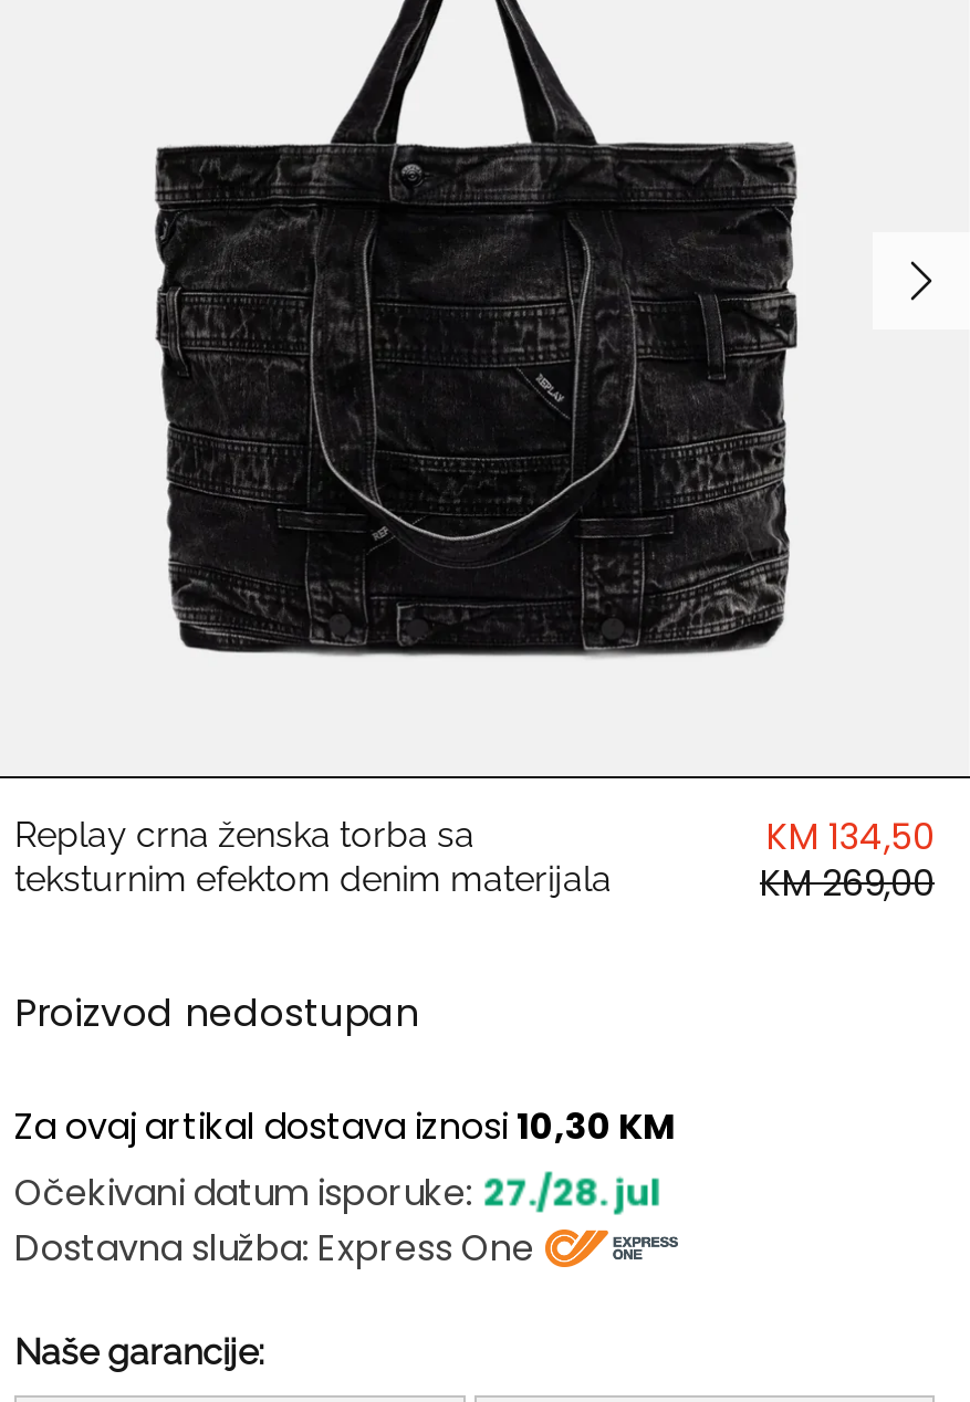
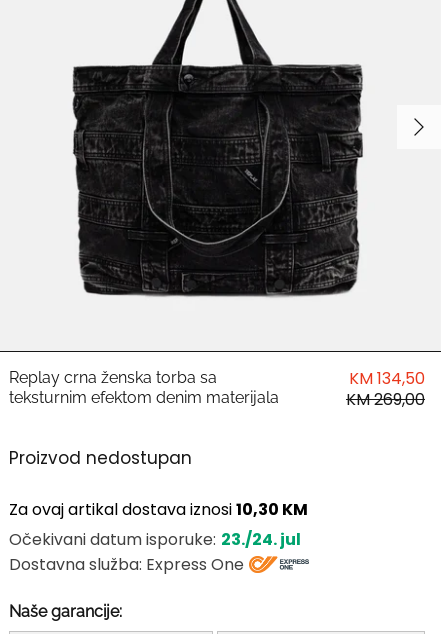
- Očekivani datum isporuke: 27./28. jul
+ Očekivani datum isporuke: 23./24. jul
